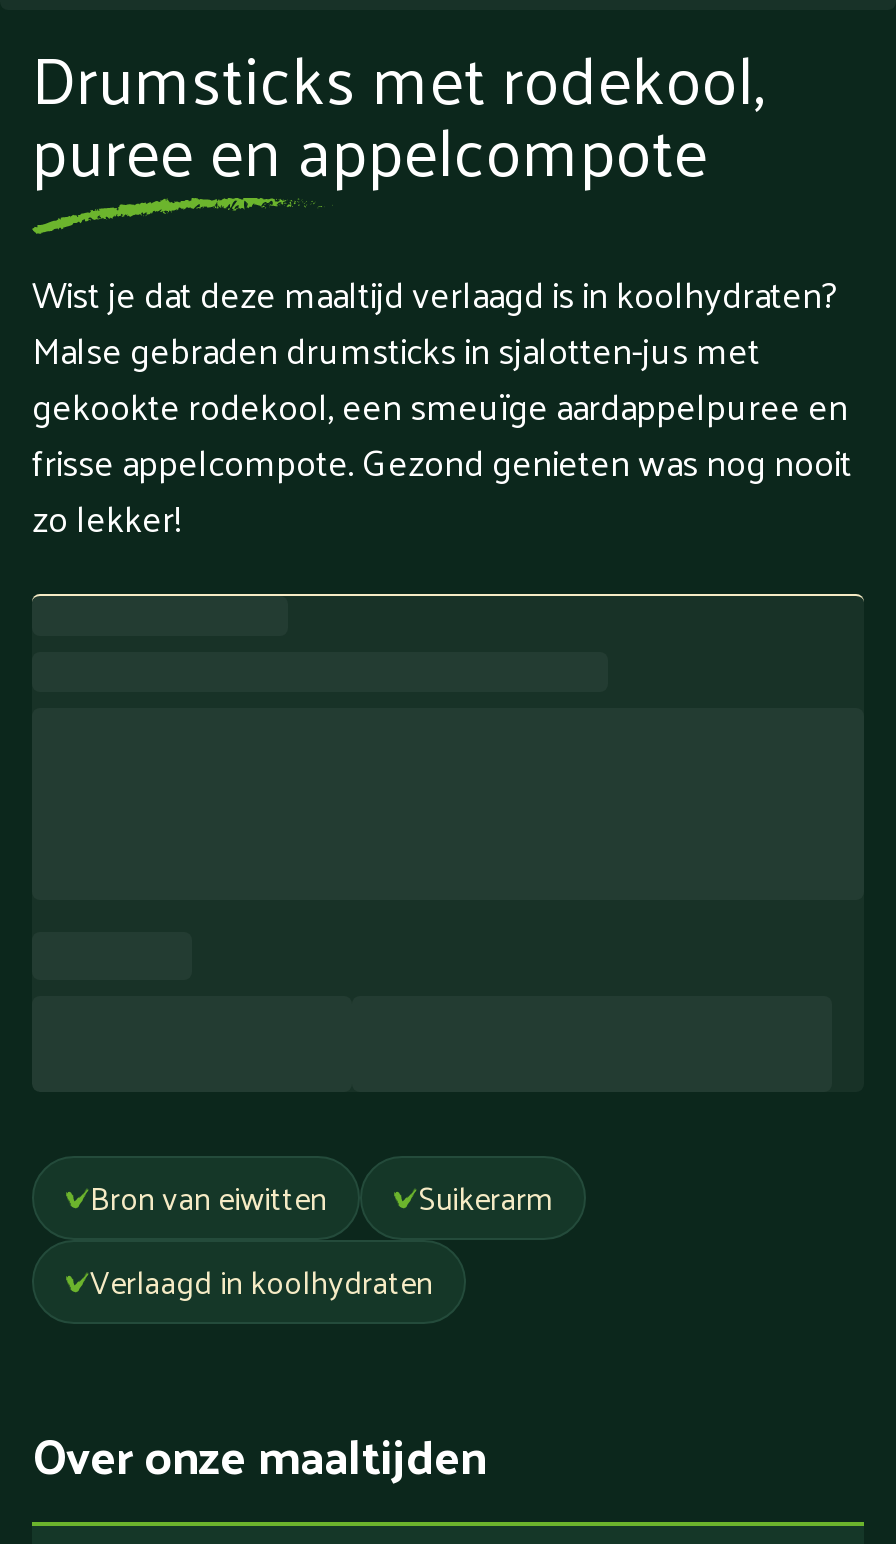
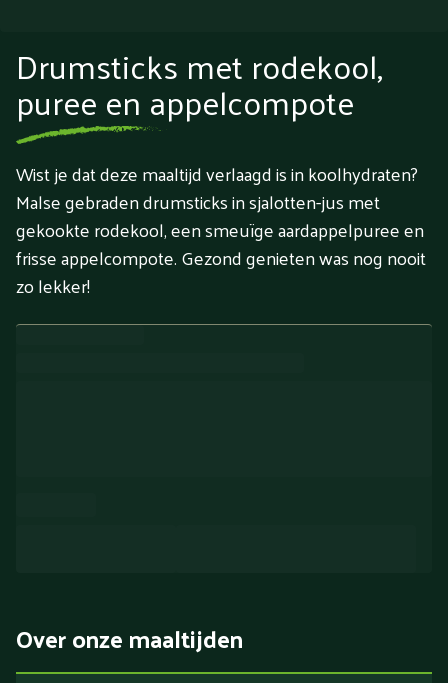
- Bron van eiwitten
- Suikerarm
- Verlaagd in koolhydraten
